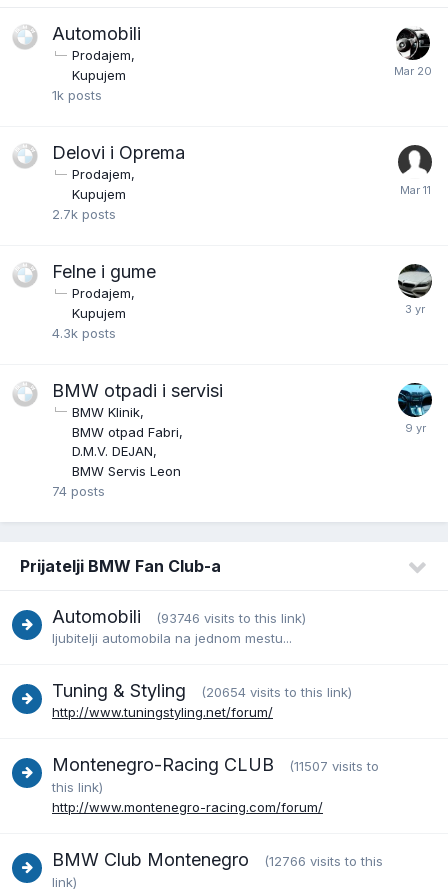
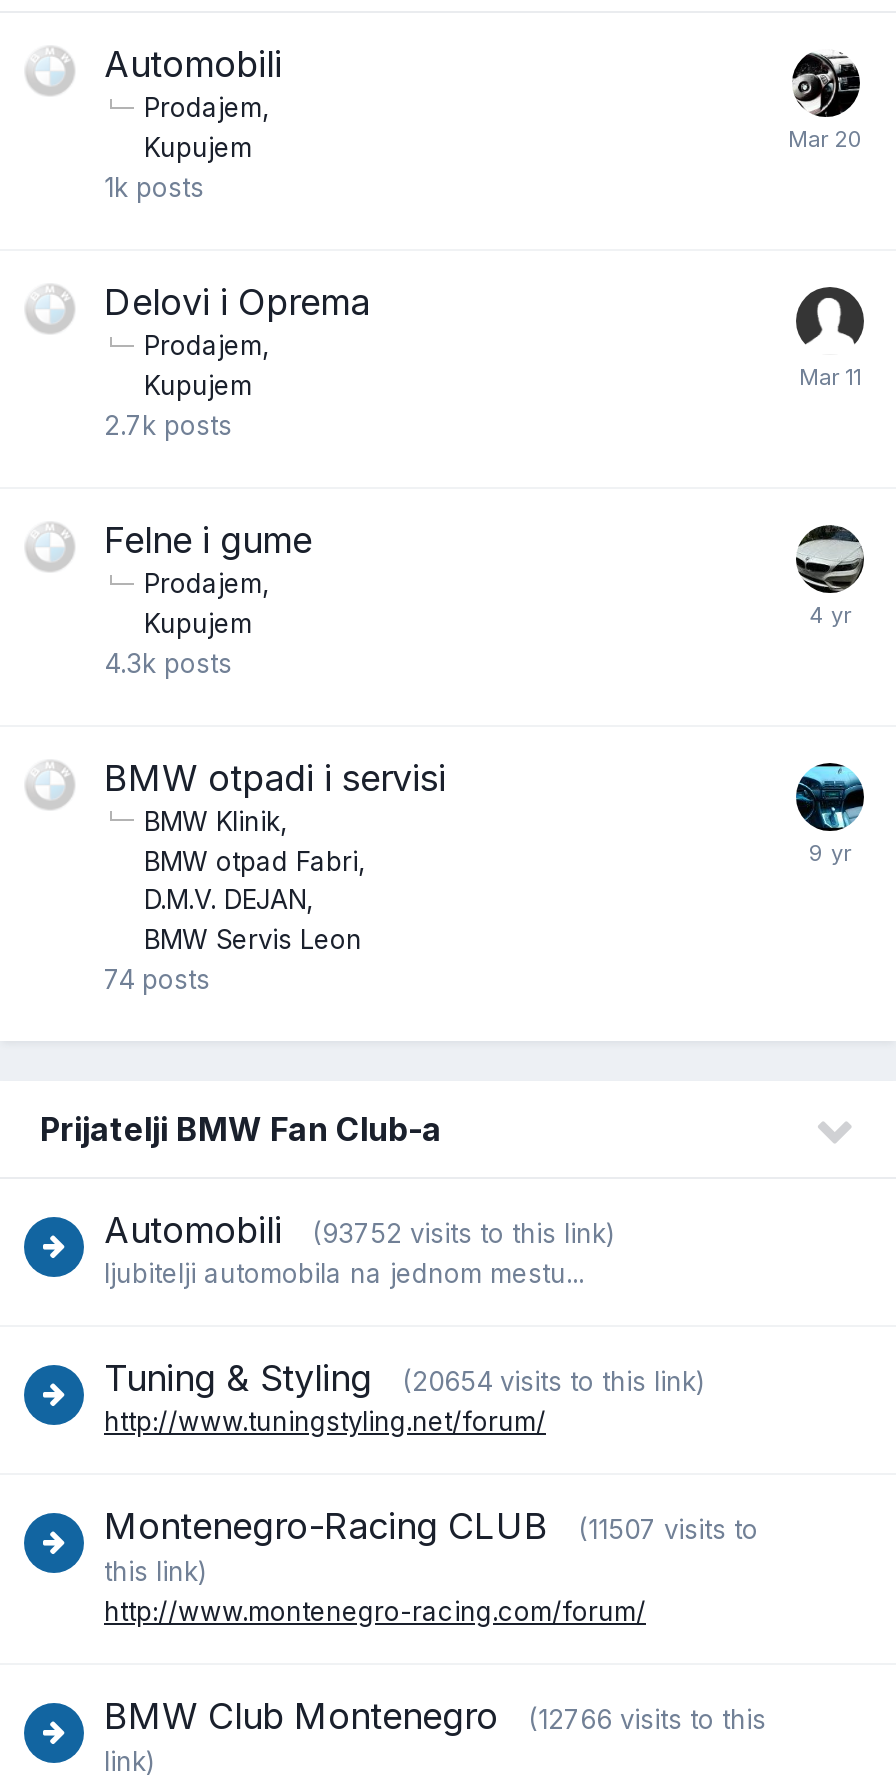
- (93746 visits to this link)
+ (93752 visits to this link)
